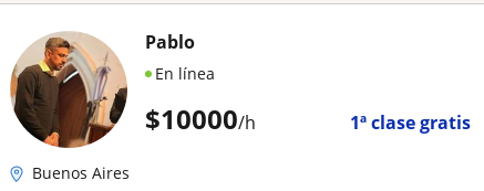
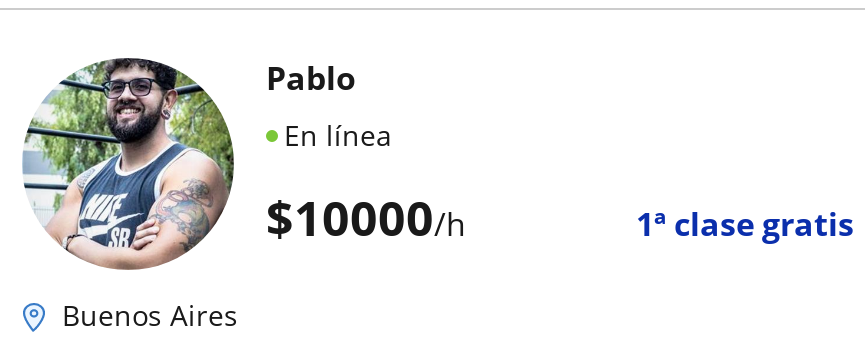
- [image]
+ [image]
